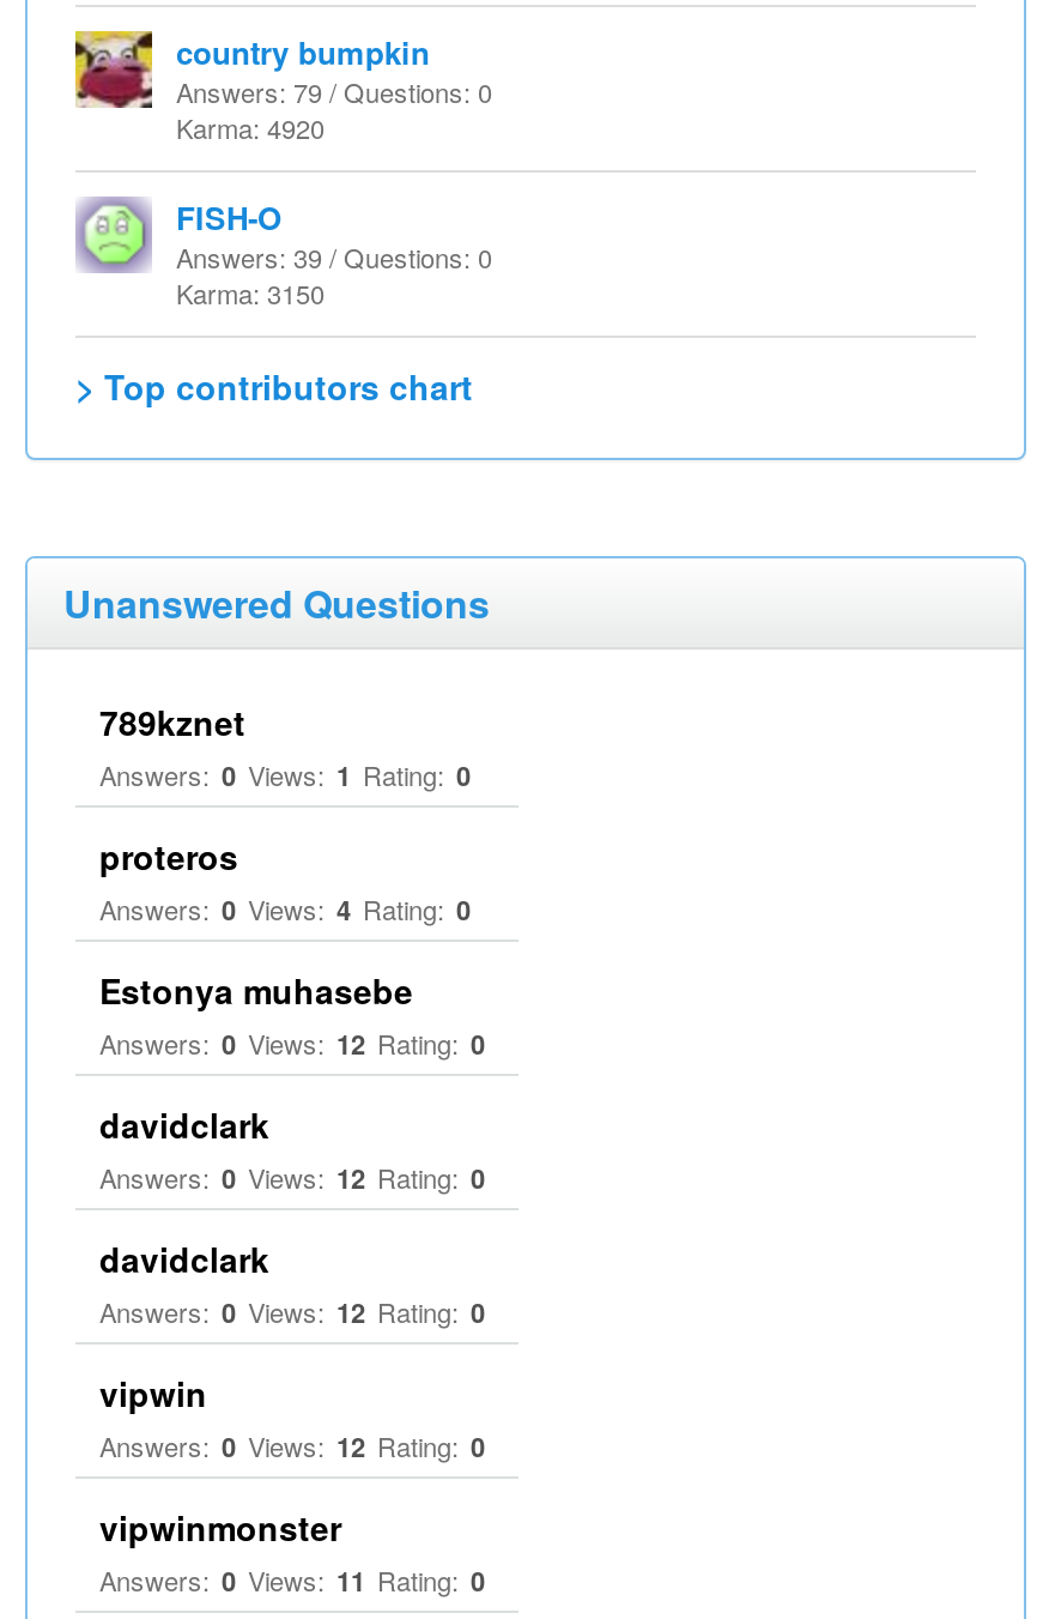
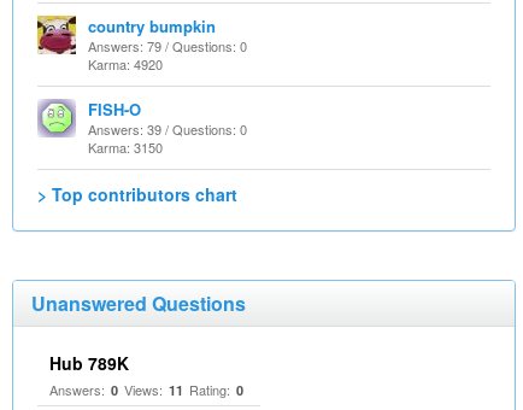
- 789kznet
- Answers: 0 Views: 1 Rating: 0
- proteros
- Answers: 0 Views: 4 Rating: 0
- Estonya muhasebe
- Answers: 0 Views: 12 Rating: 0
- davidclark
- Answers: 0 Views: 12 Rating: 0
- davidclark
- Answers: 0 Views: 12 Rating: 0
- vipwin
- Answers: 0 Views: 12 Rating: 0
- vipwinmonster
+ Hub 789K
